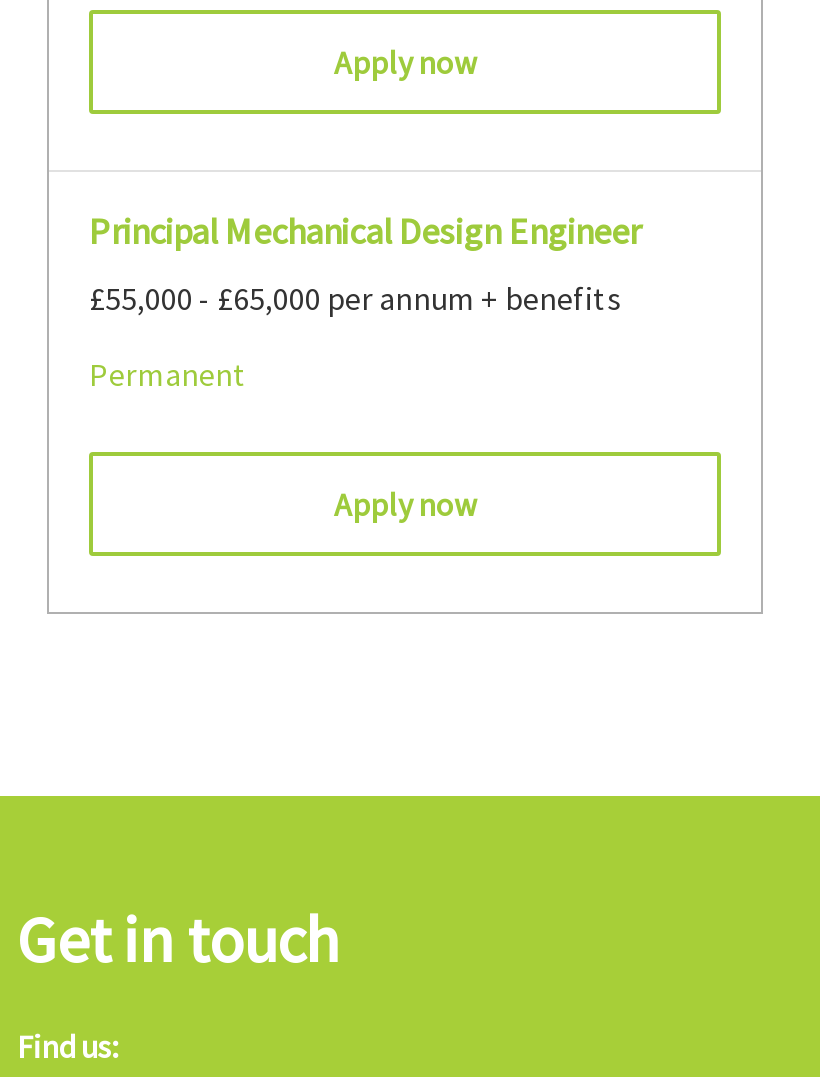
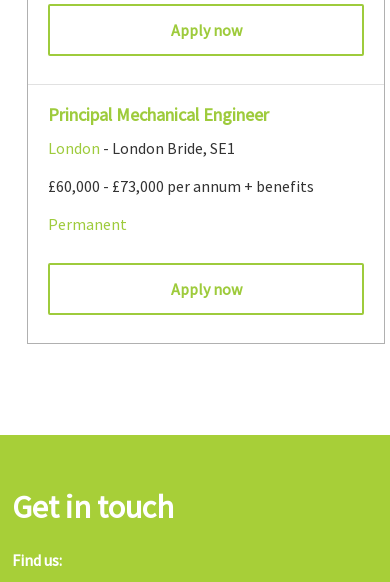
- Principal Mechanical Design Engineer
- £55,000 - £65,000 per annum + benefits
+ Principal Mechanical Engineer
+ London - London Bride, SE1
+ £60,000 - £73,000 per annum + benefits
